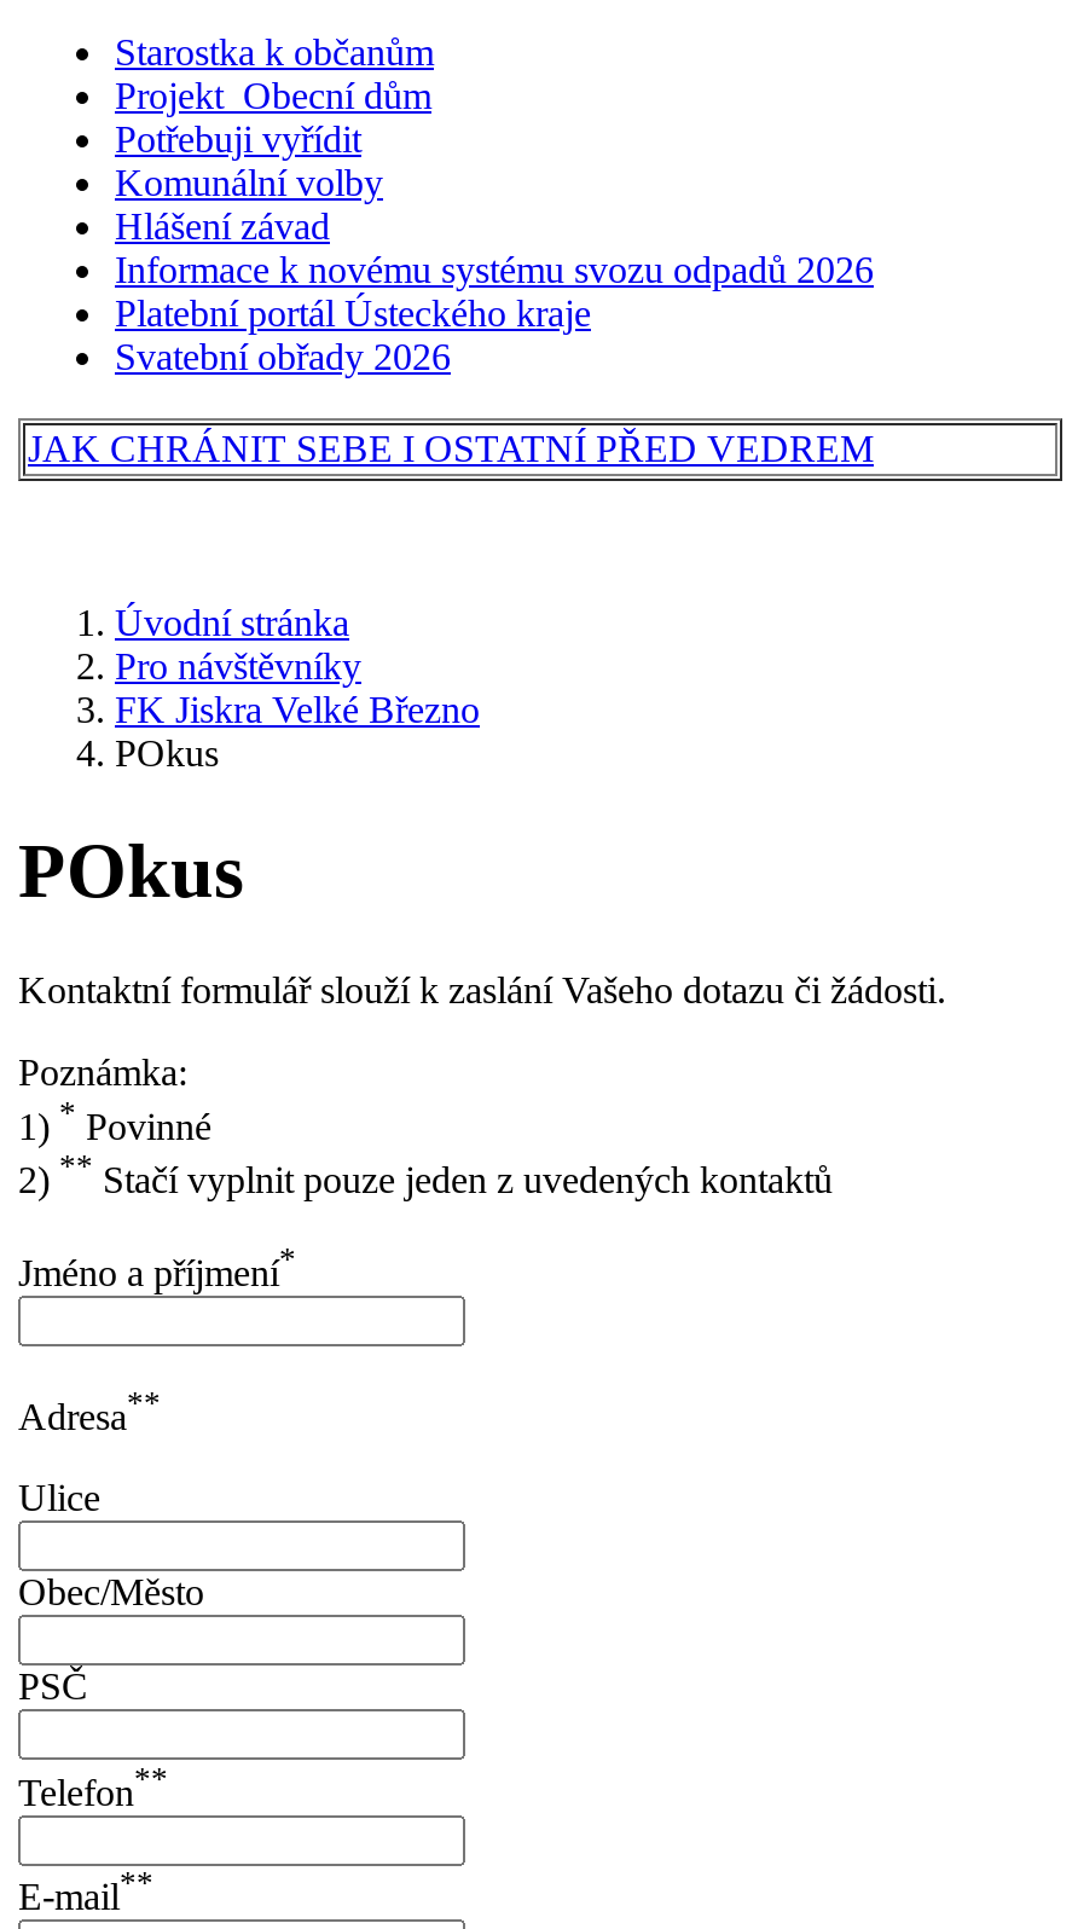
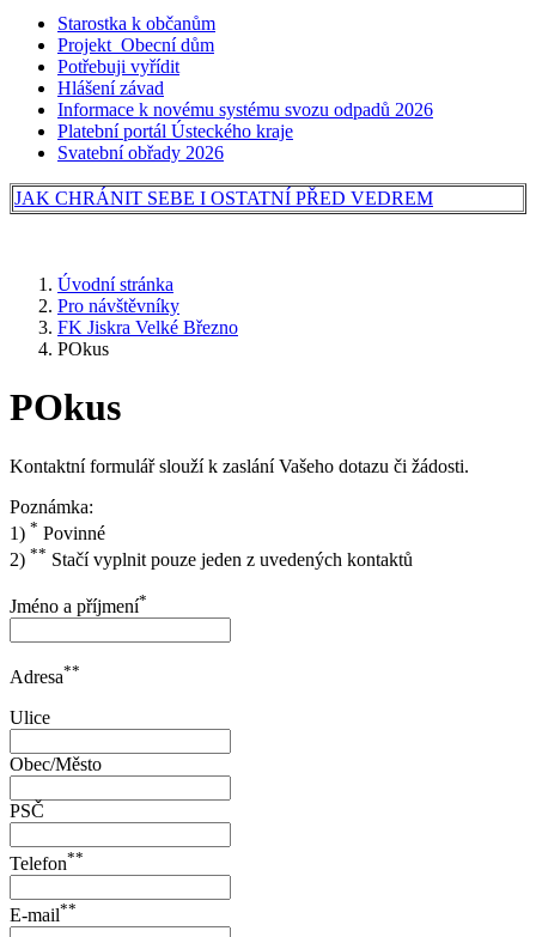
- Komunální volby
